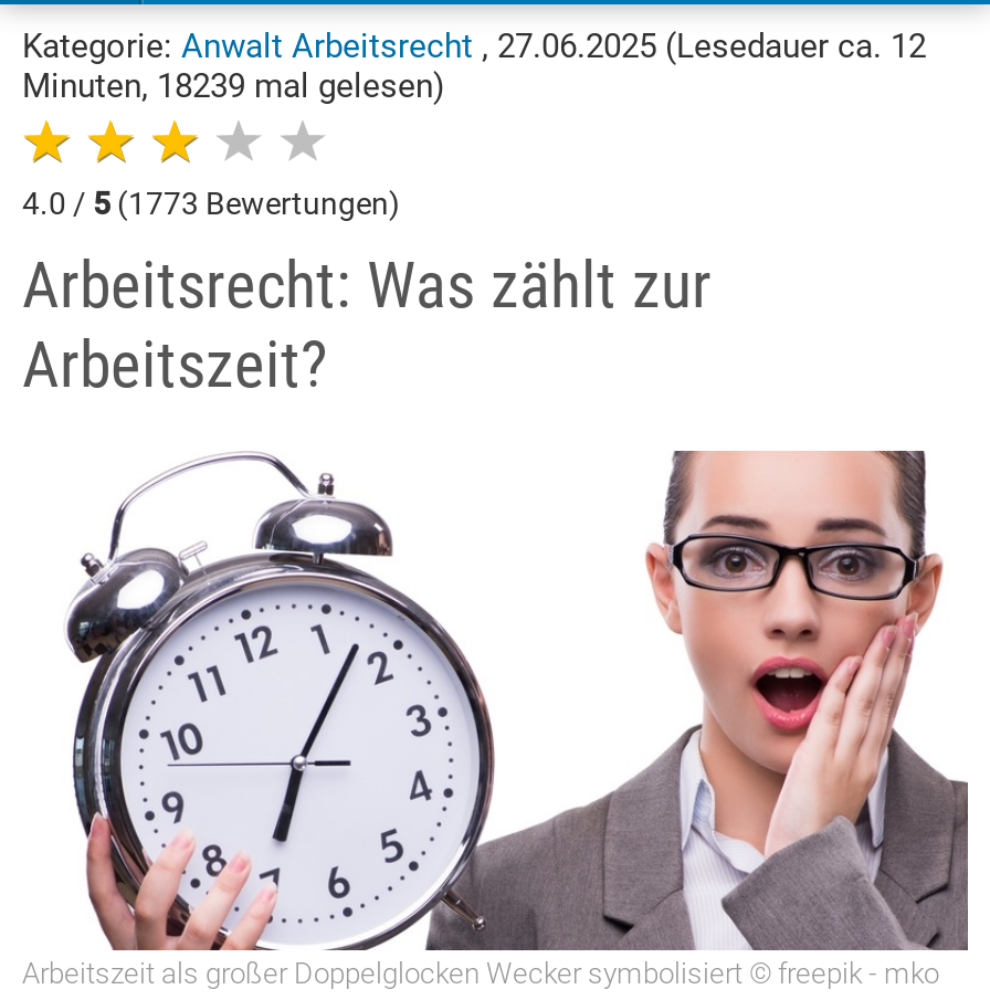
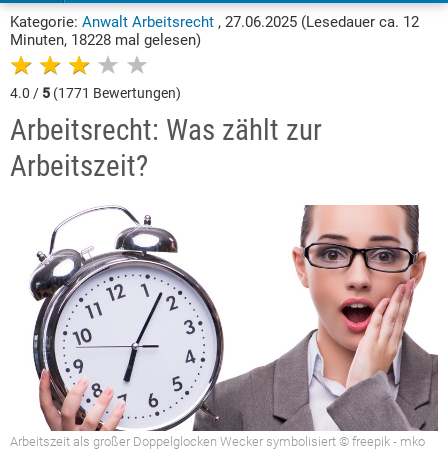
- Minuten, 18239 mal gelesen)
+ Minuten, 18228 mal gelesen)

- 4.0 / 5 (1773 Bewertungen)
+ 4.0 / 5 (1771 Bewertungen)
